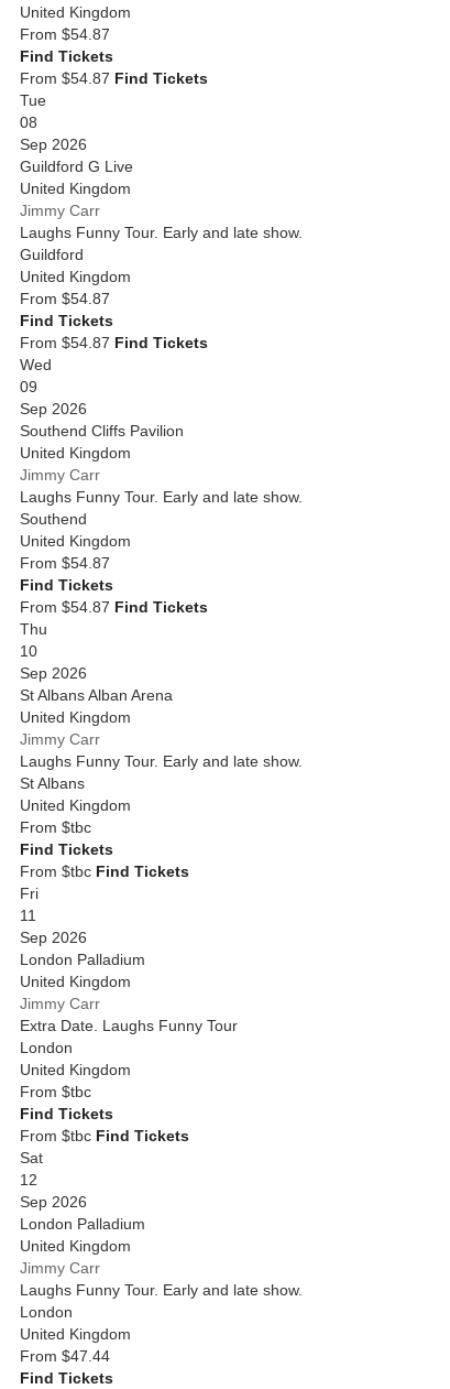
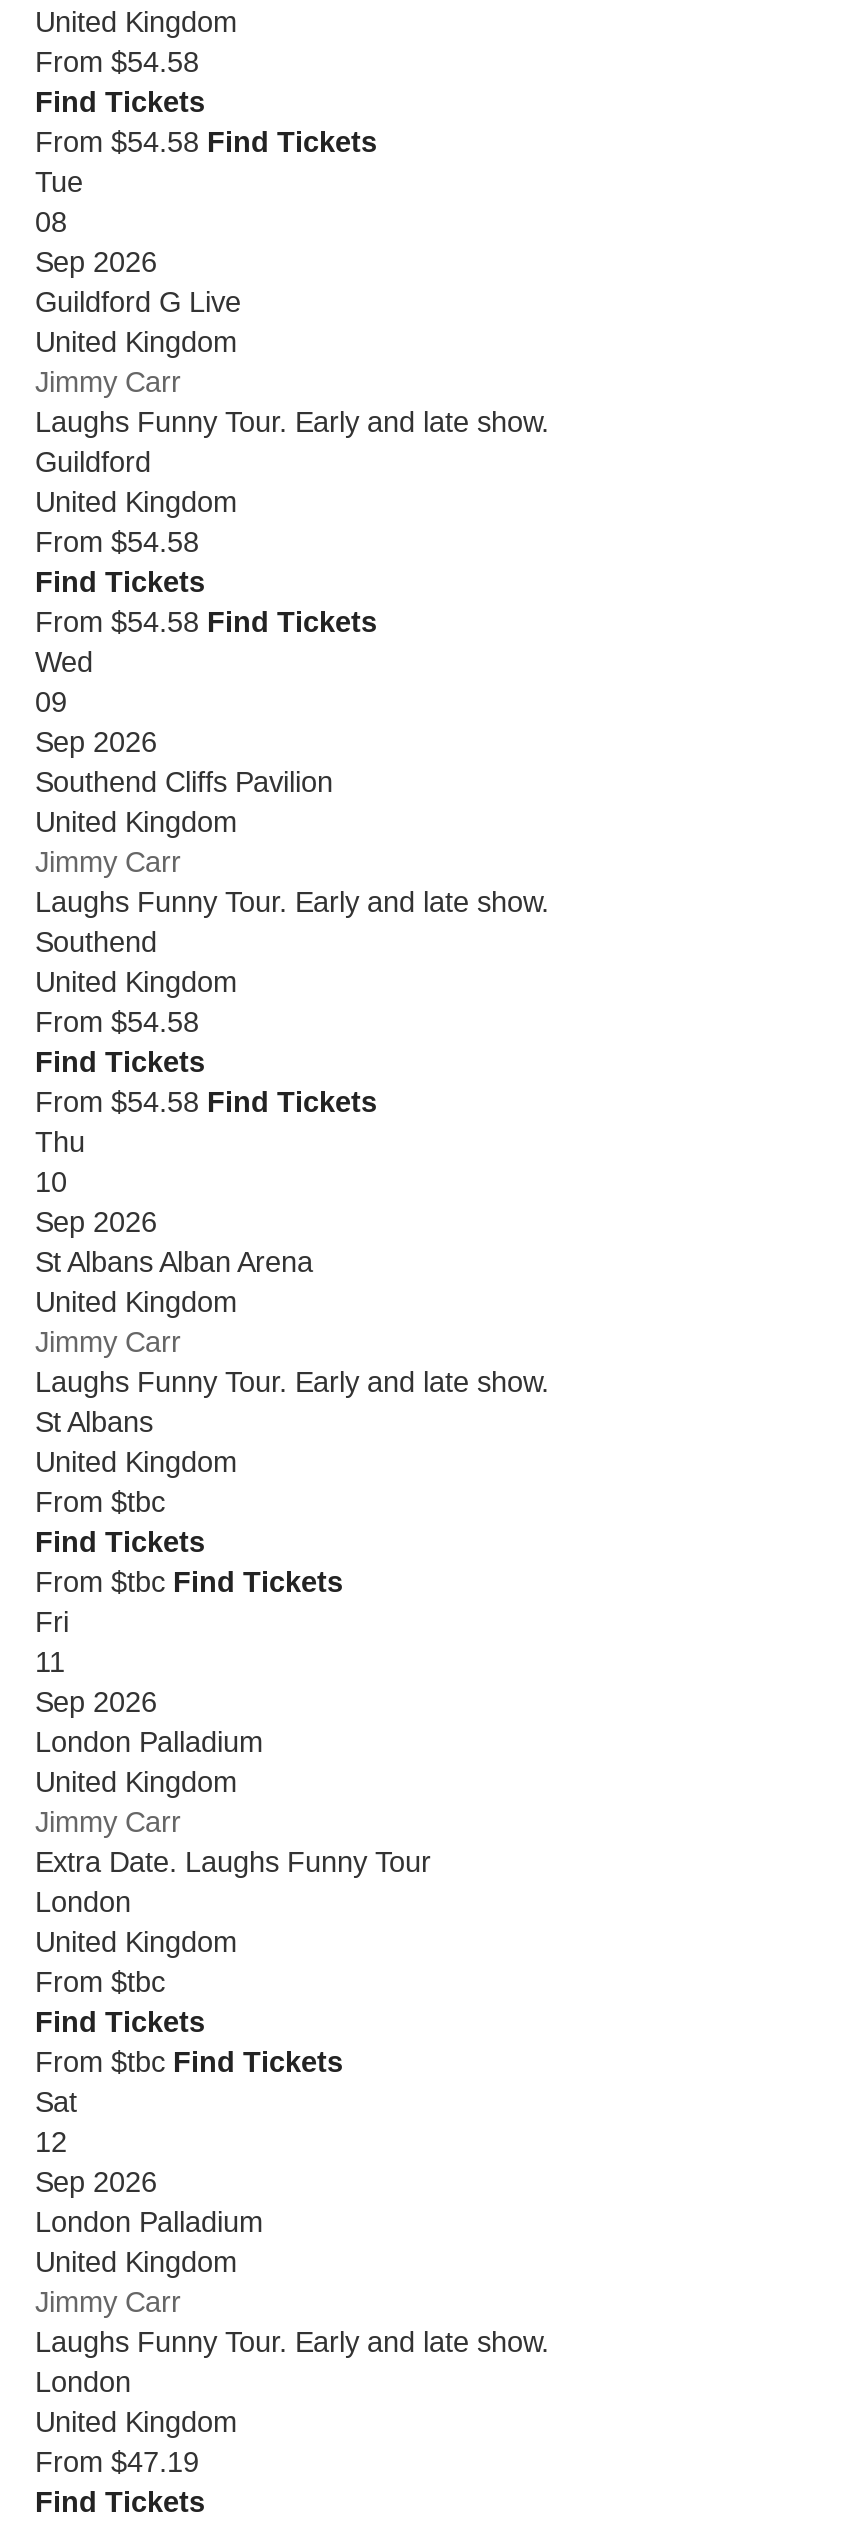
- From $54.87
+ From $54.58

- From $54.87 Find Tickets
+ From $54.58 Find Tickets

- From $54.87
+ From $54.58

- From $54.87 Find Tickets
+ From $54.58 Find Tickets

- From $54.87
+ From $54.58

- From $54.87 Find Tickets
+ From $54.58 Find Tickets

- From $47.44
+ From $47.19
